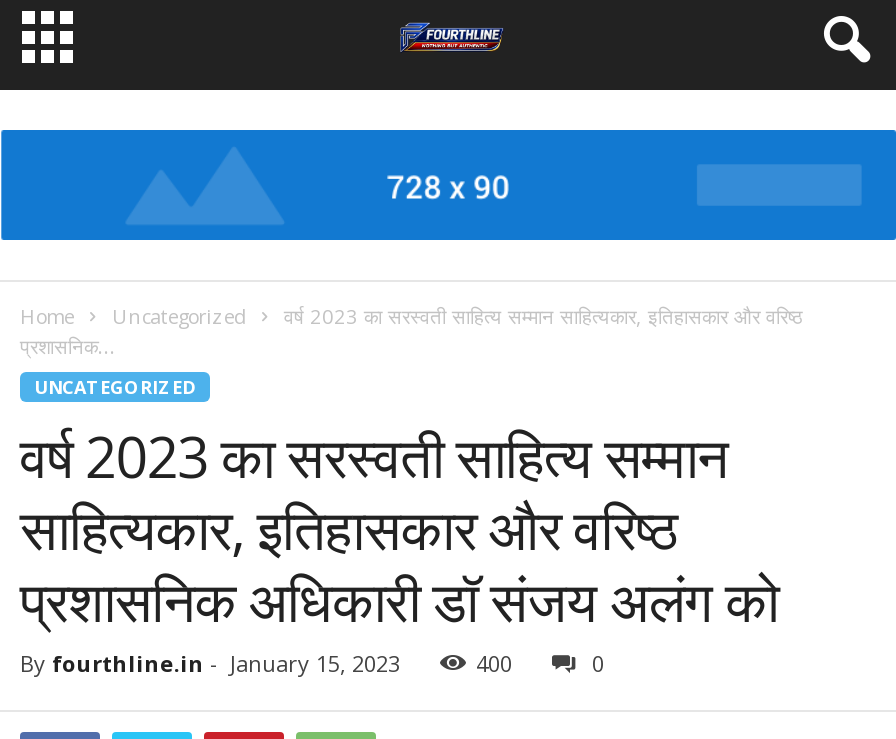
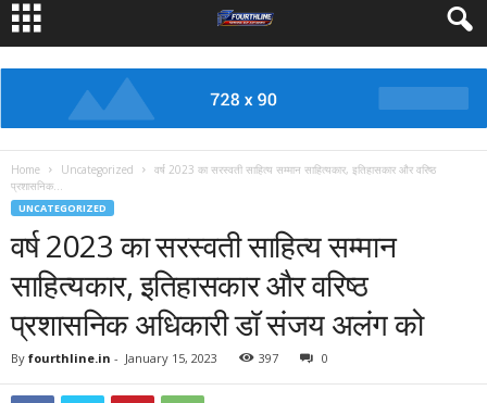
- 400
+ 397
